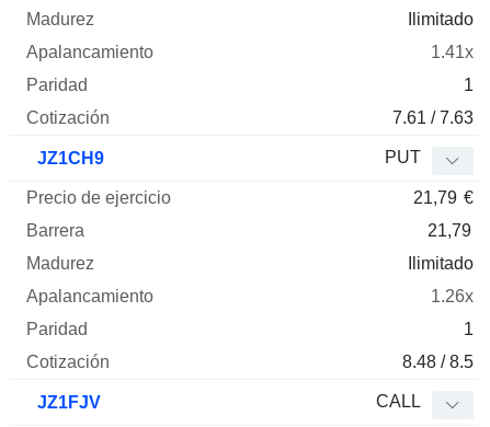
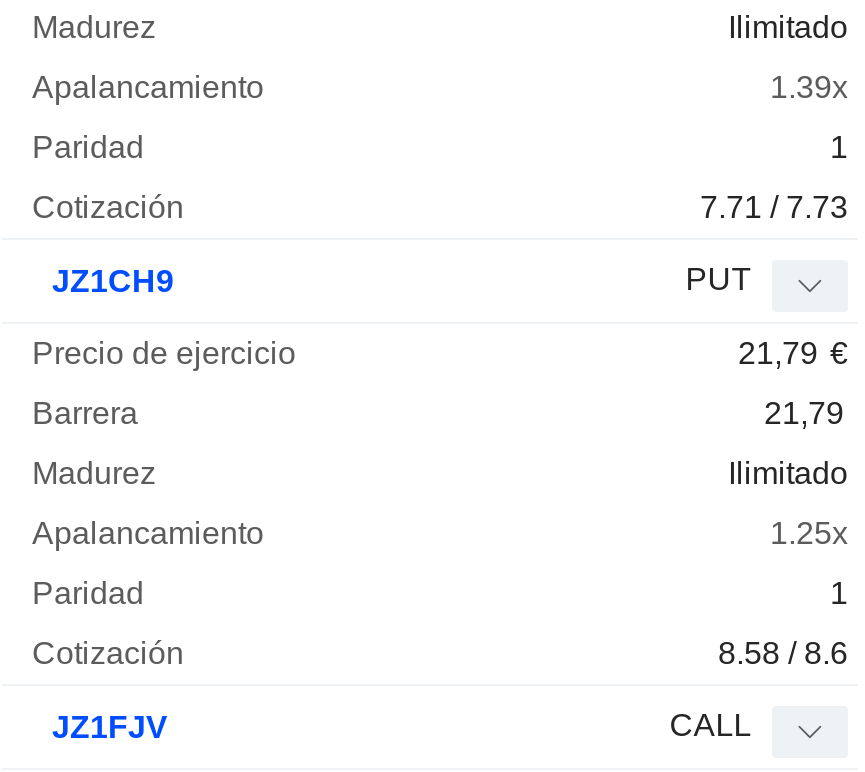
- 1.41x
+ 1.39x

- 7.61 / 7.63
+ 7.71 / 7.73

- 1.26x
+ 1.25x

- 8.48 / 8.5
+ 8.58 / 8.6
